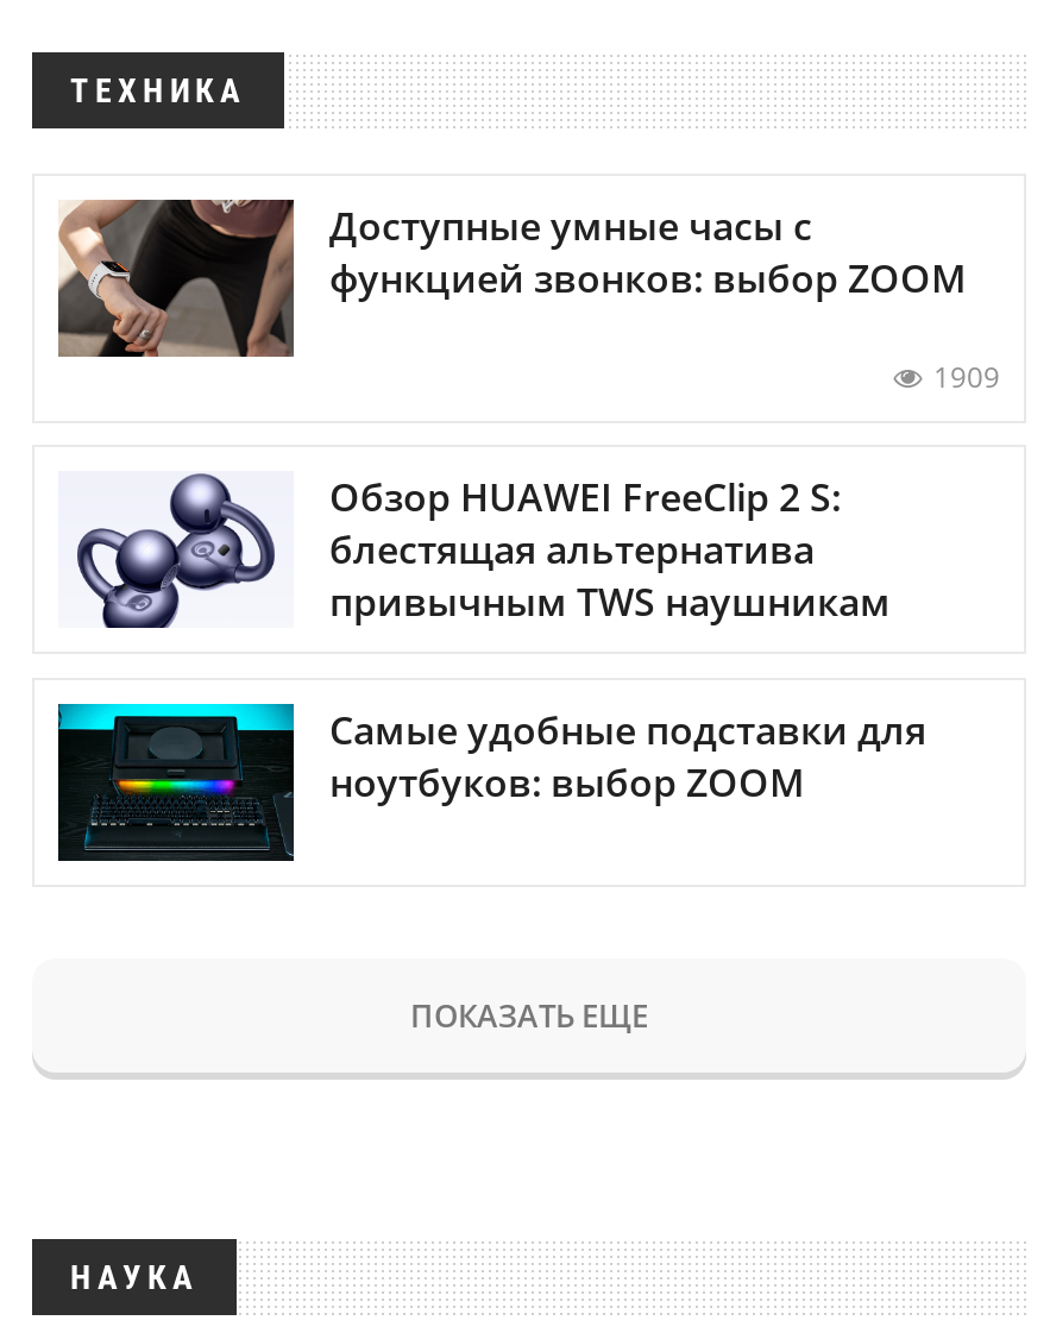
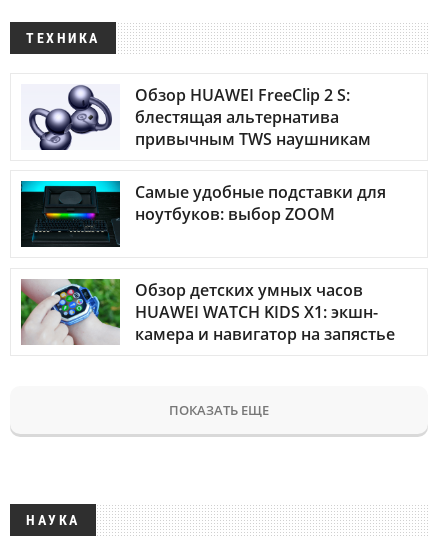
- [image]
- Доступные умные часы с
- функцией звонков: выбор ZOOM
- 1909

moved up: [image] | Обзор HUAWEI FreeClip 2 S: | блестящая альтернатива | привычным TWS наушникам | Самые удобные подставки для | ноутбуков: выбор ZOOM

+ [image]
+ Обзор детских умных часов
+ HUAWEI WATCH KIDS X1: экшн-
+ камера и навигатор на запястье
